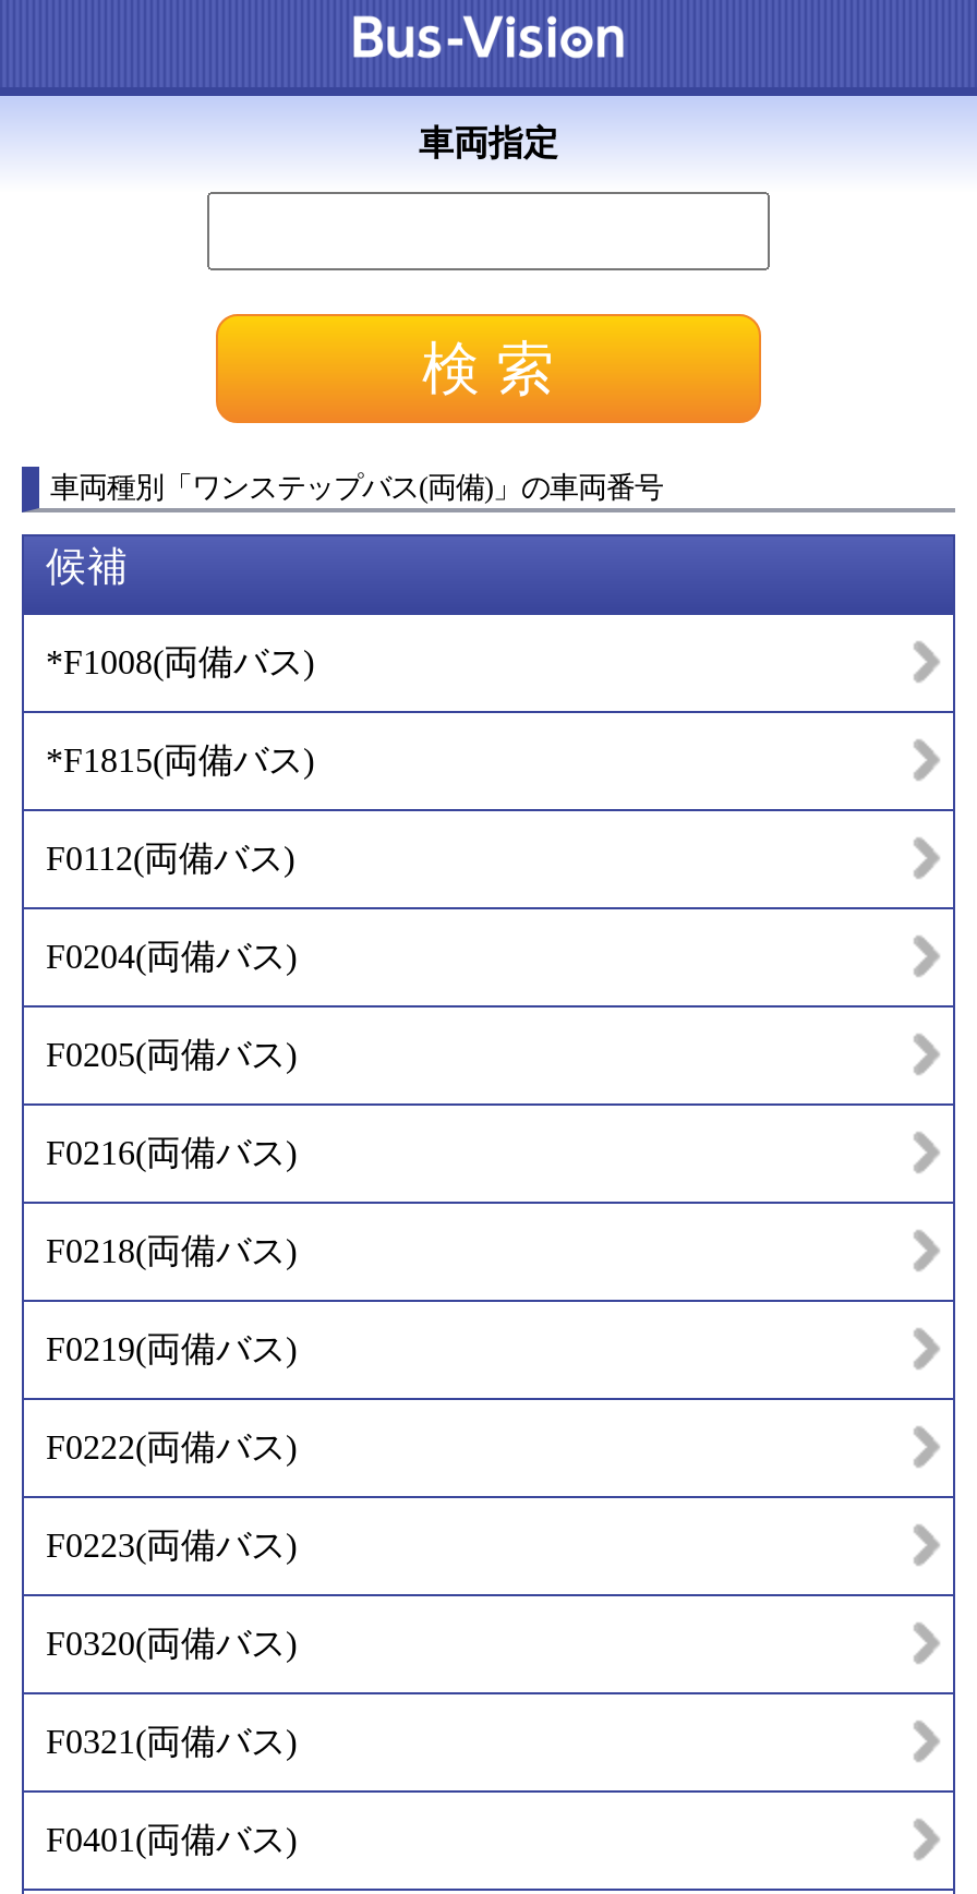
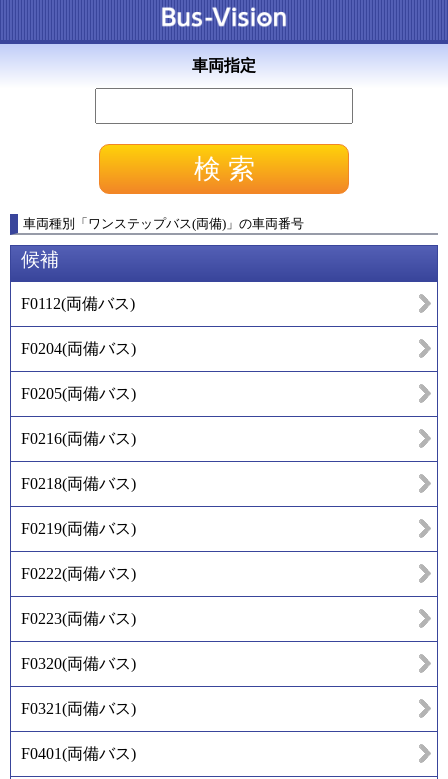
- *F1008(両備バス)
- *F1815(両備バス)
